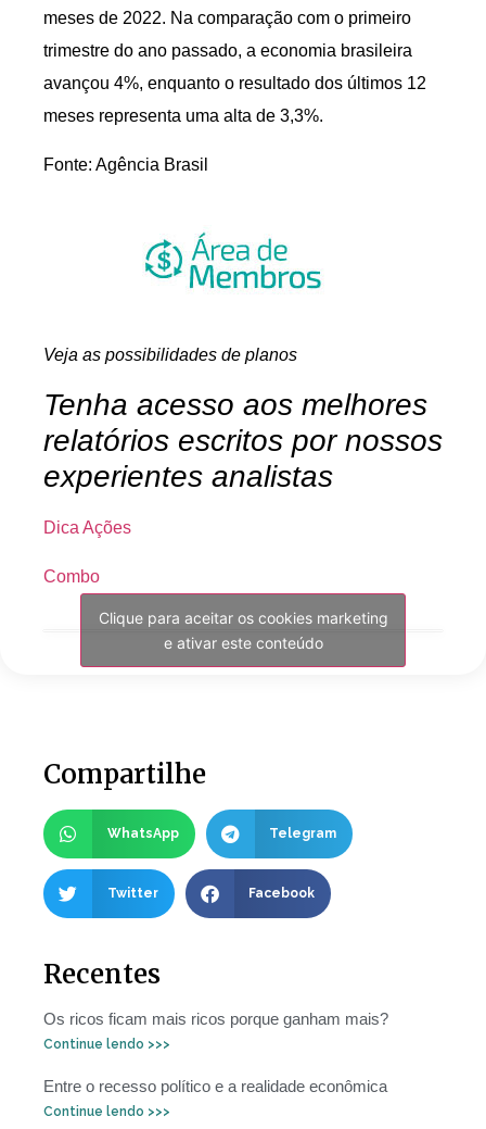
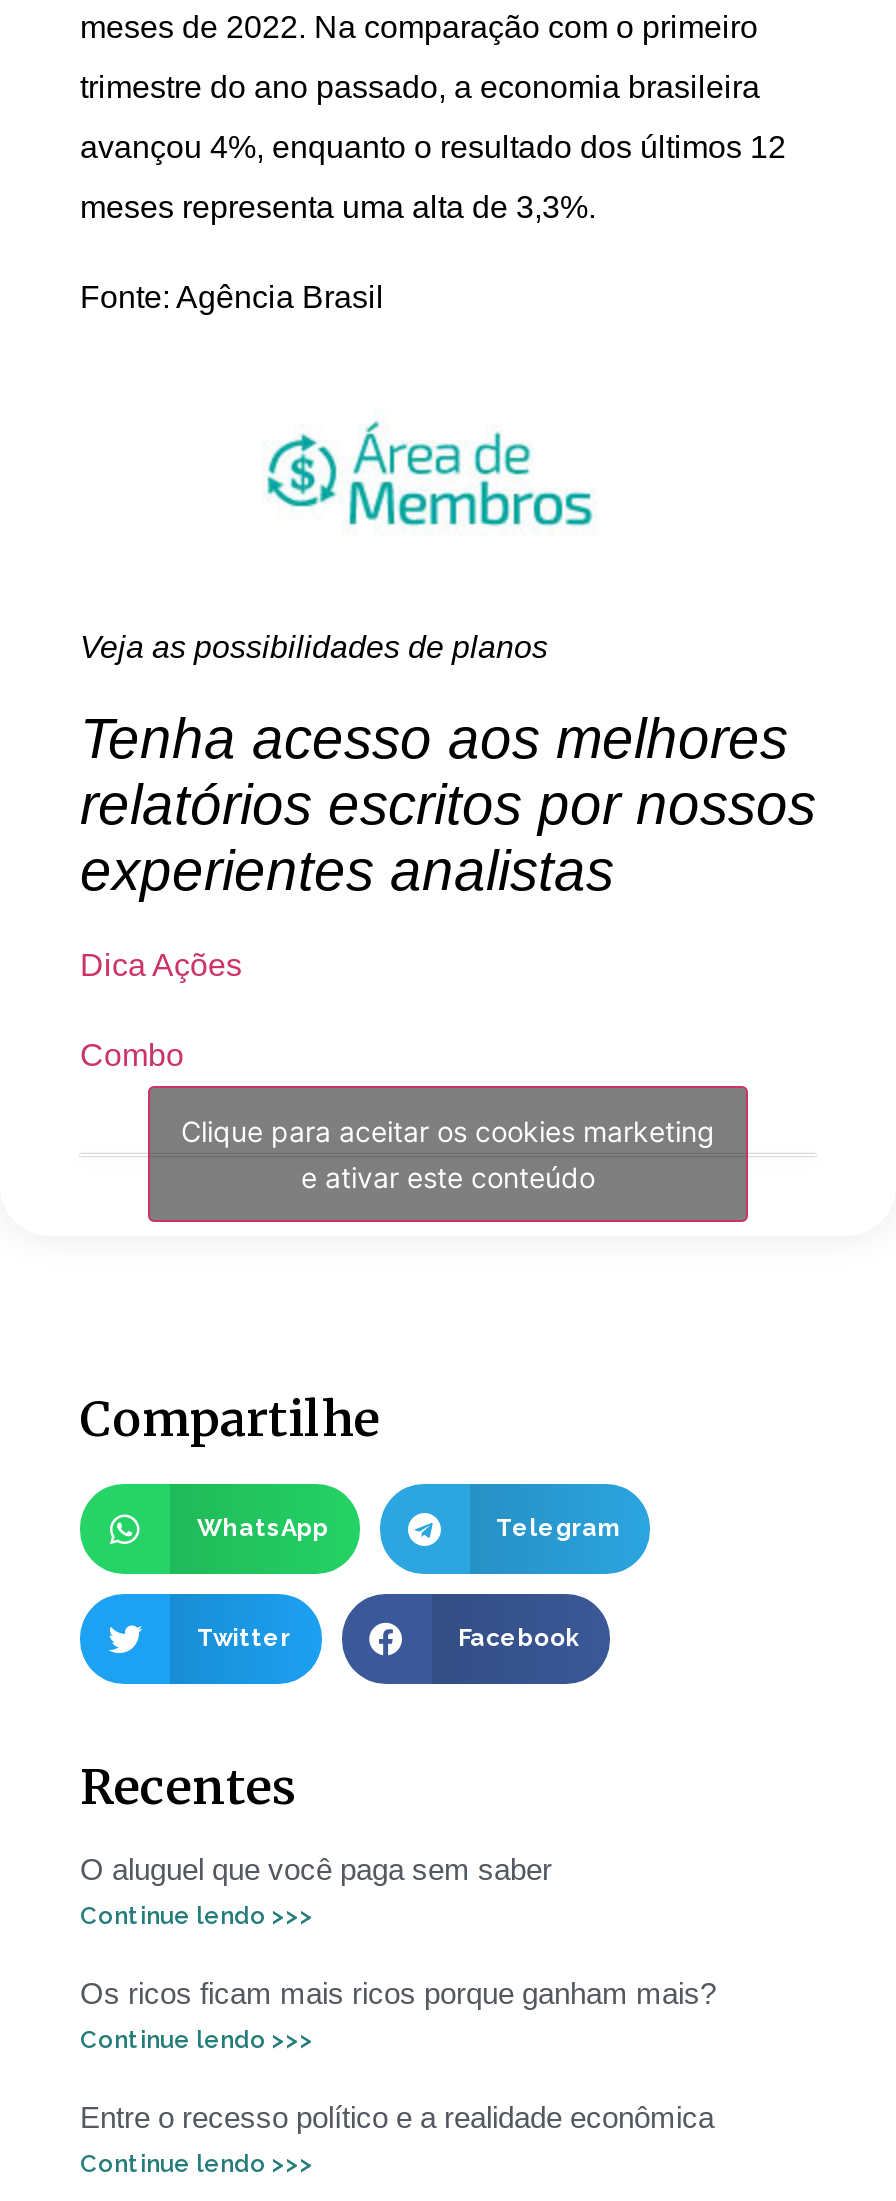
+ O aluguel que você paga sem saber
+ Continue lendo >>>
